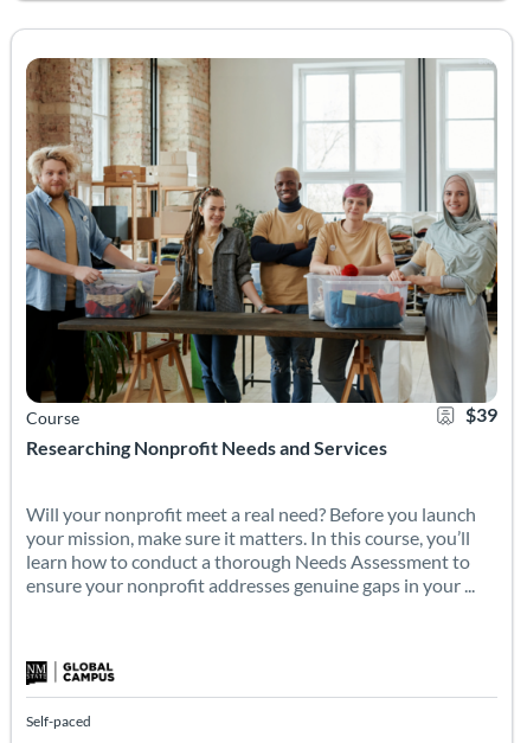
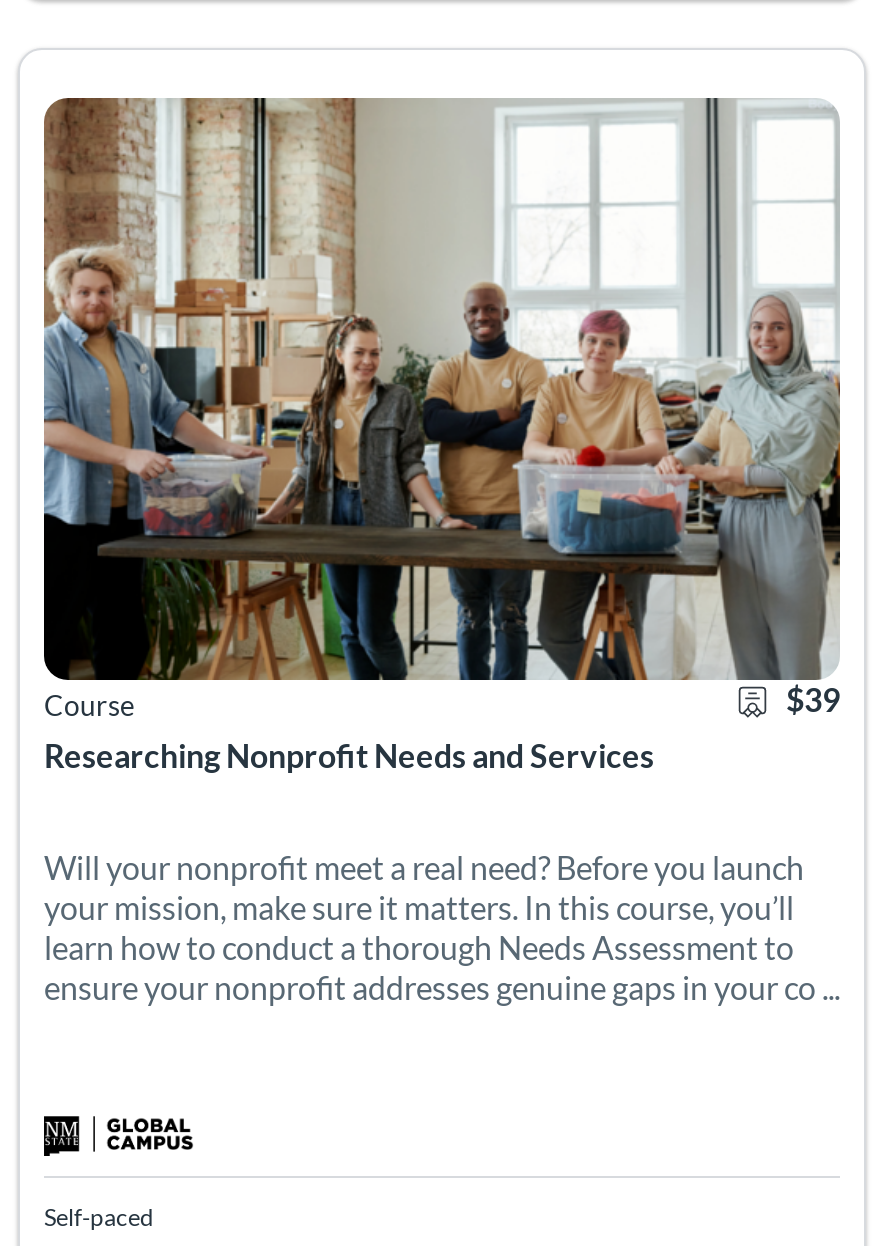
- ensure your nonprofit addresses genuine gaps in your ...
+ ensure your nonprofit addresses genuine gaps in your co ...
